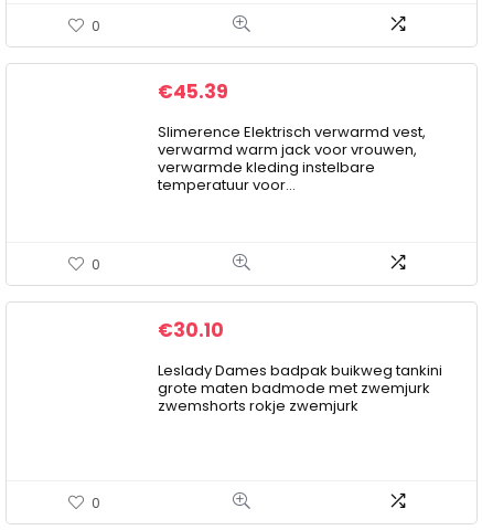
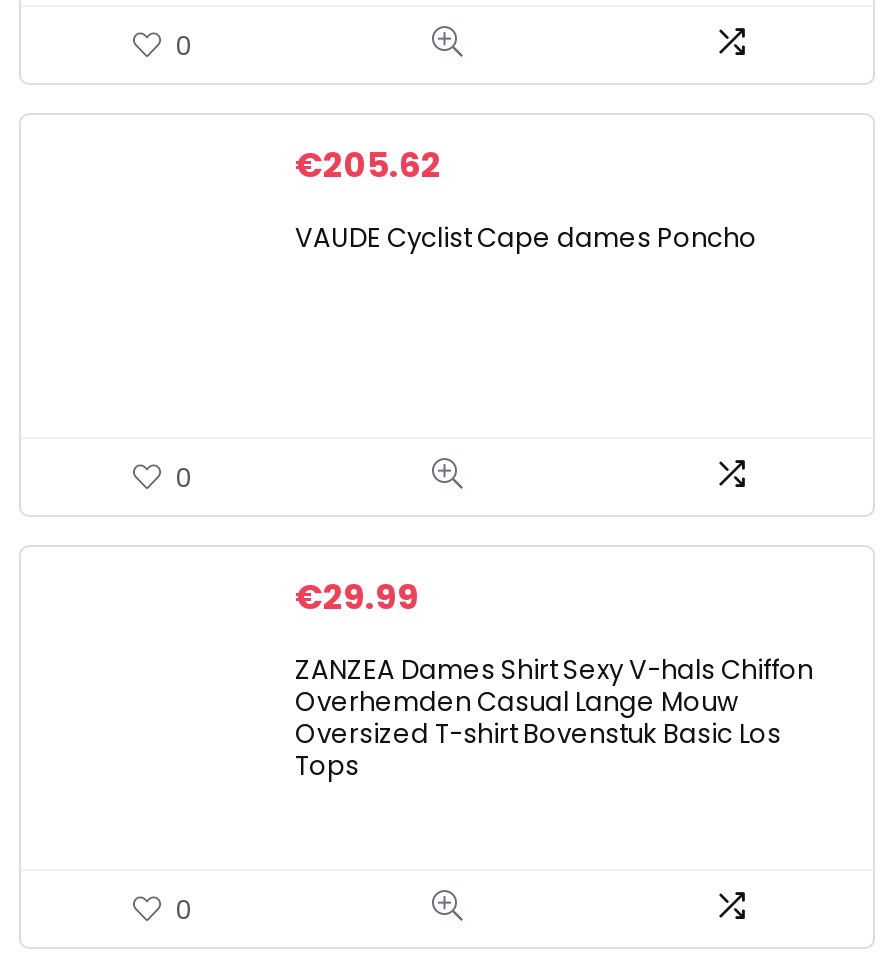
- €45.39
+ €205.62

- Slimerence Elektrisch verwarmd vest,
- verwarmd warm jack voor vrouwen,
- verwarmde kleding instelbare
- temperatuur voor…
+ VAUDE Cyclist Cape dames Poncho

- €30.10
+ €29.99

- Leslady Dames badpak buikweg tankini
- grote maten badmode met zwemjurk
- zwemshorts rokje zwemjurk
+ ZANZEA Dames Shirt Sexy V-hals Chiffon
+ Overhemden Casual Lange Mouw
+ Oversized T-shirt Bovenstuk Basic Los
+ Tops
